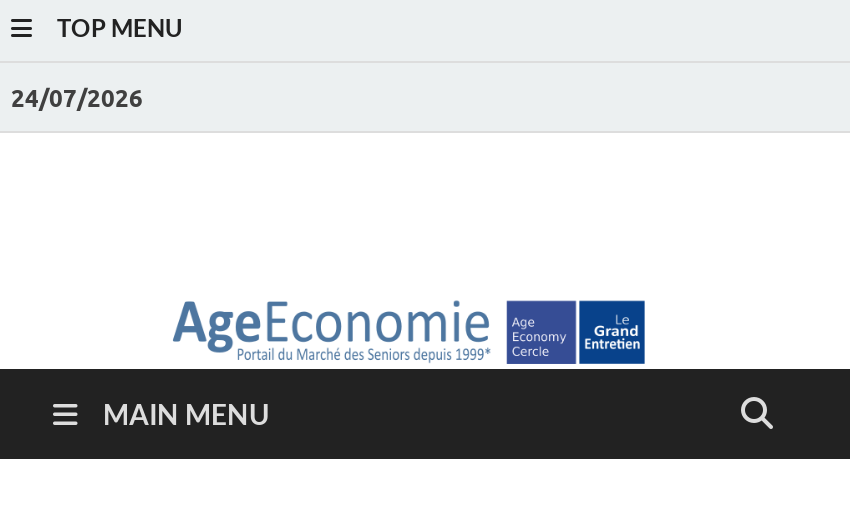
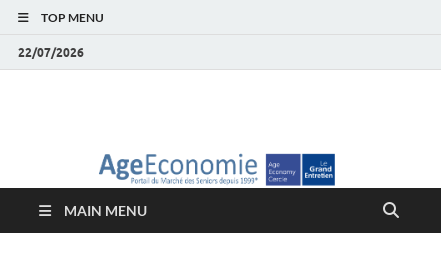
- 24/07/2026
+ 22/07/2026
